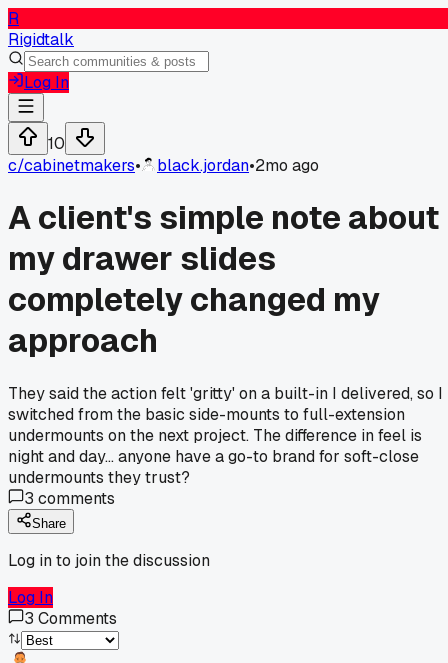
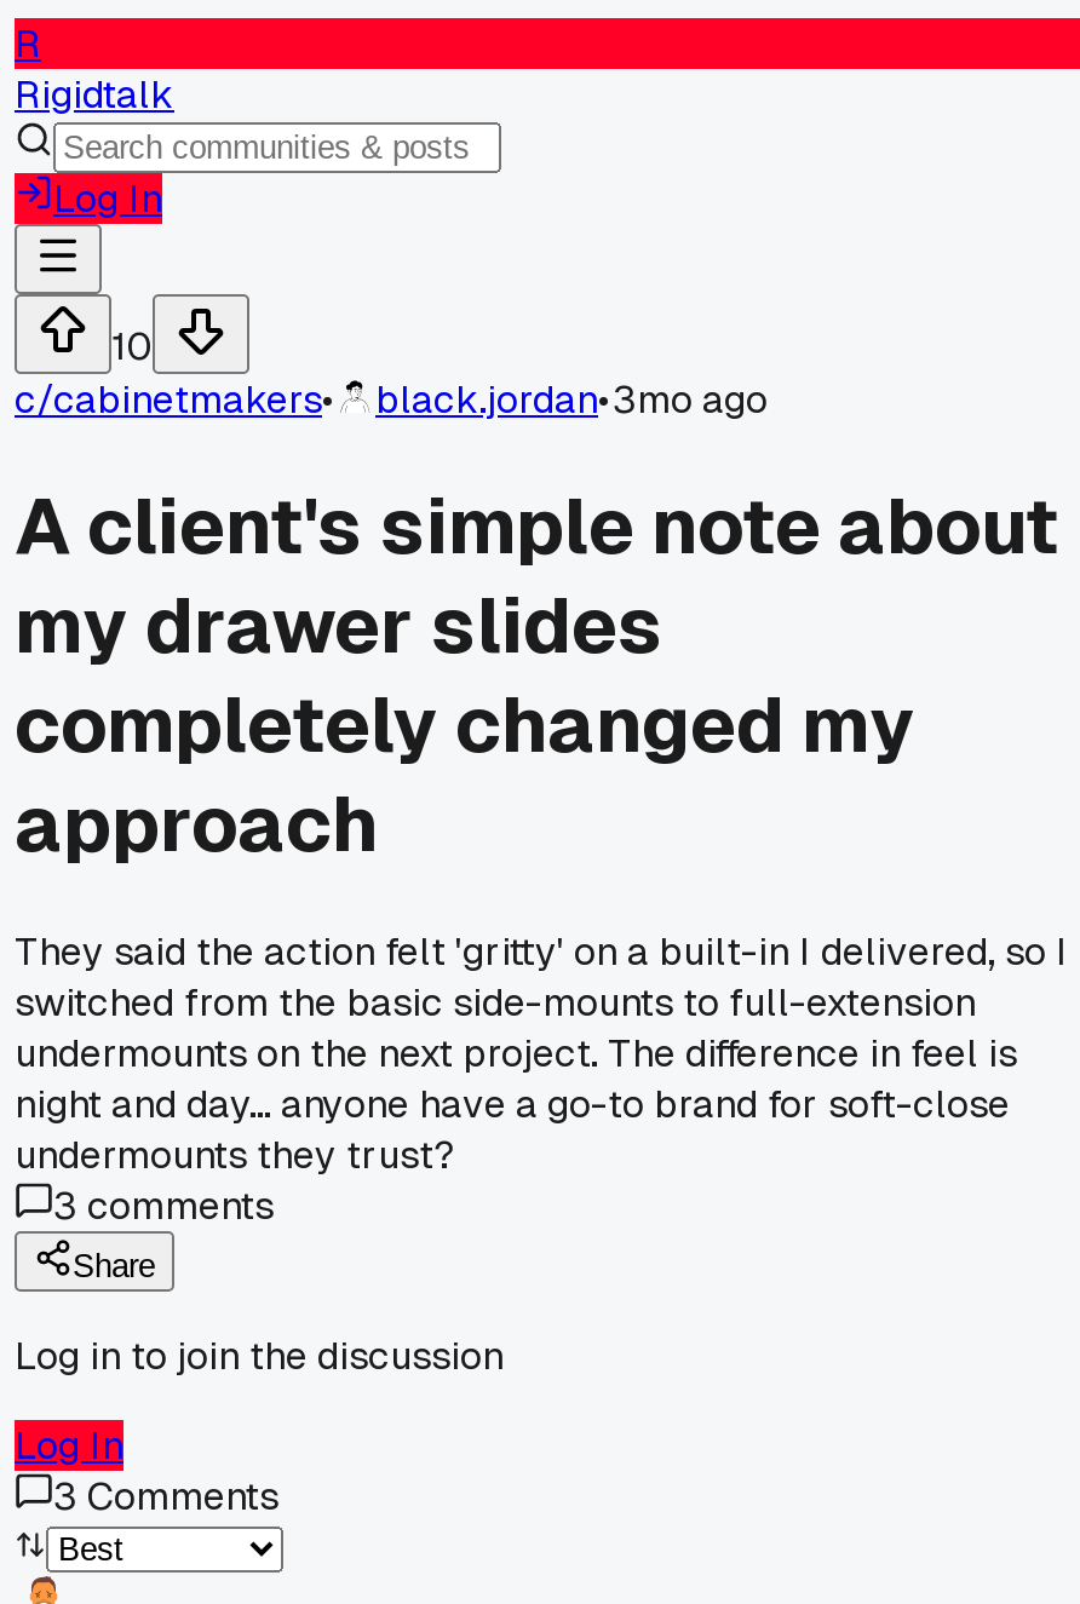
- black.jordan•2mo ago
+ black.jordan•3mo ago
